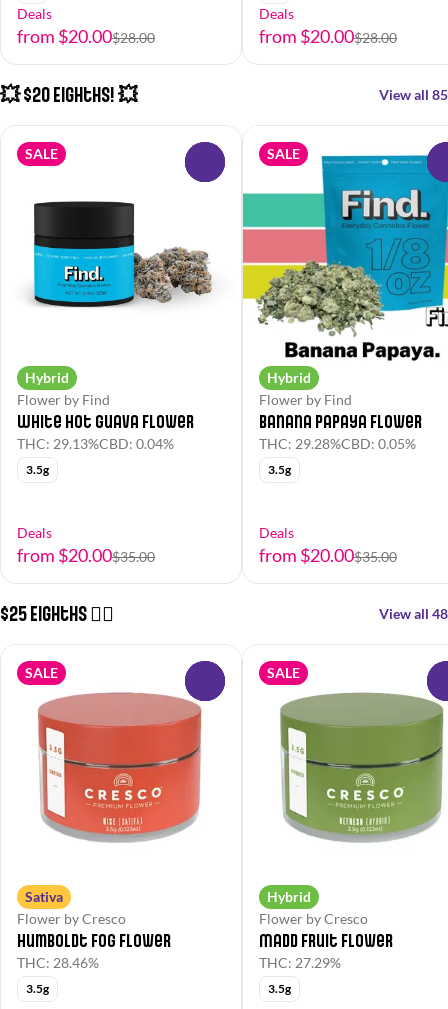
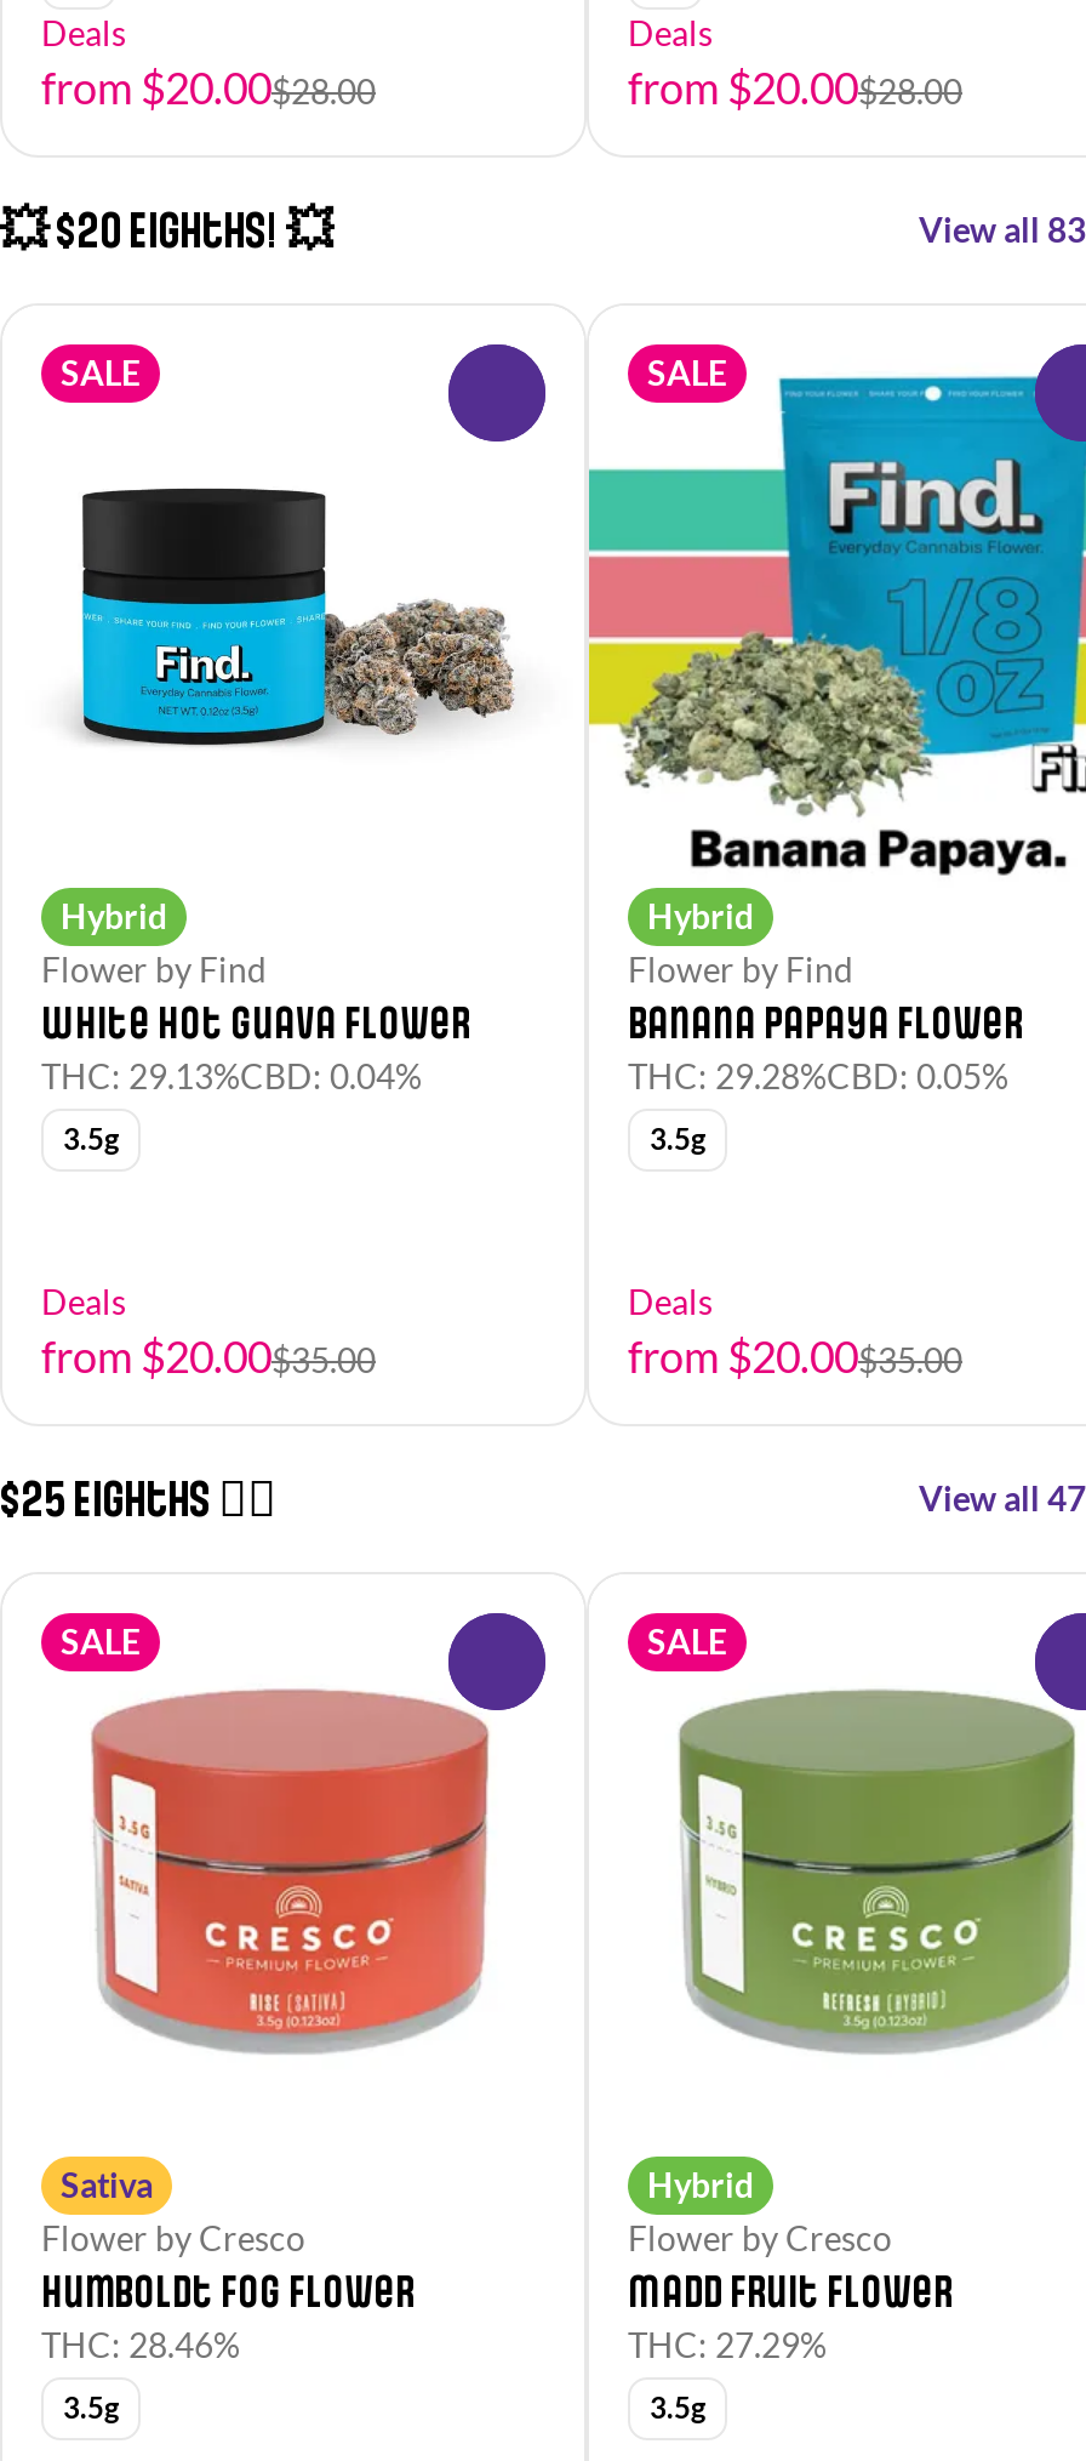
- View all 85
+ View all 83

- View all 48
+ View all 47
